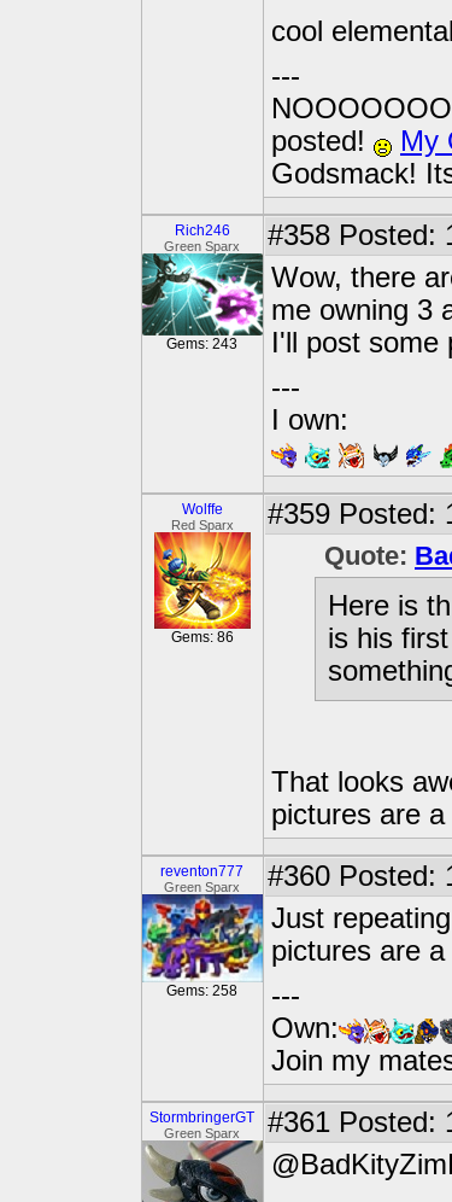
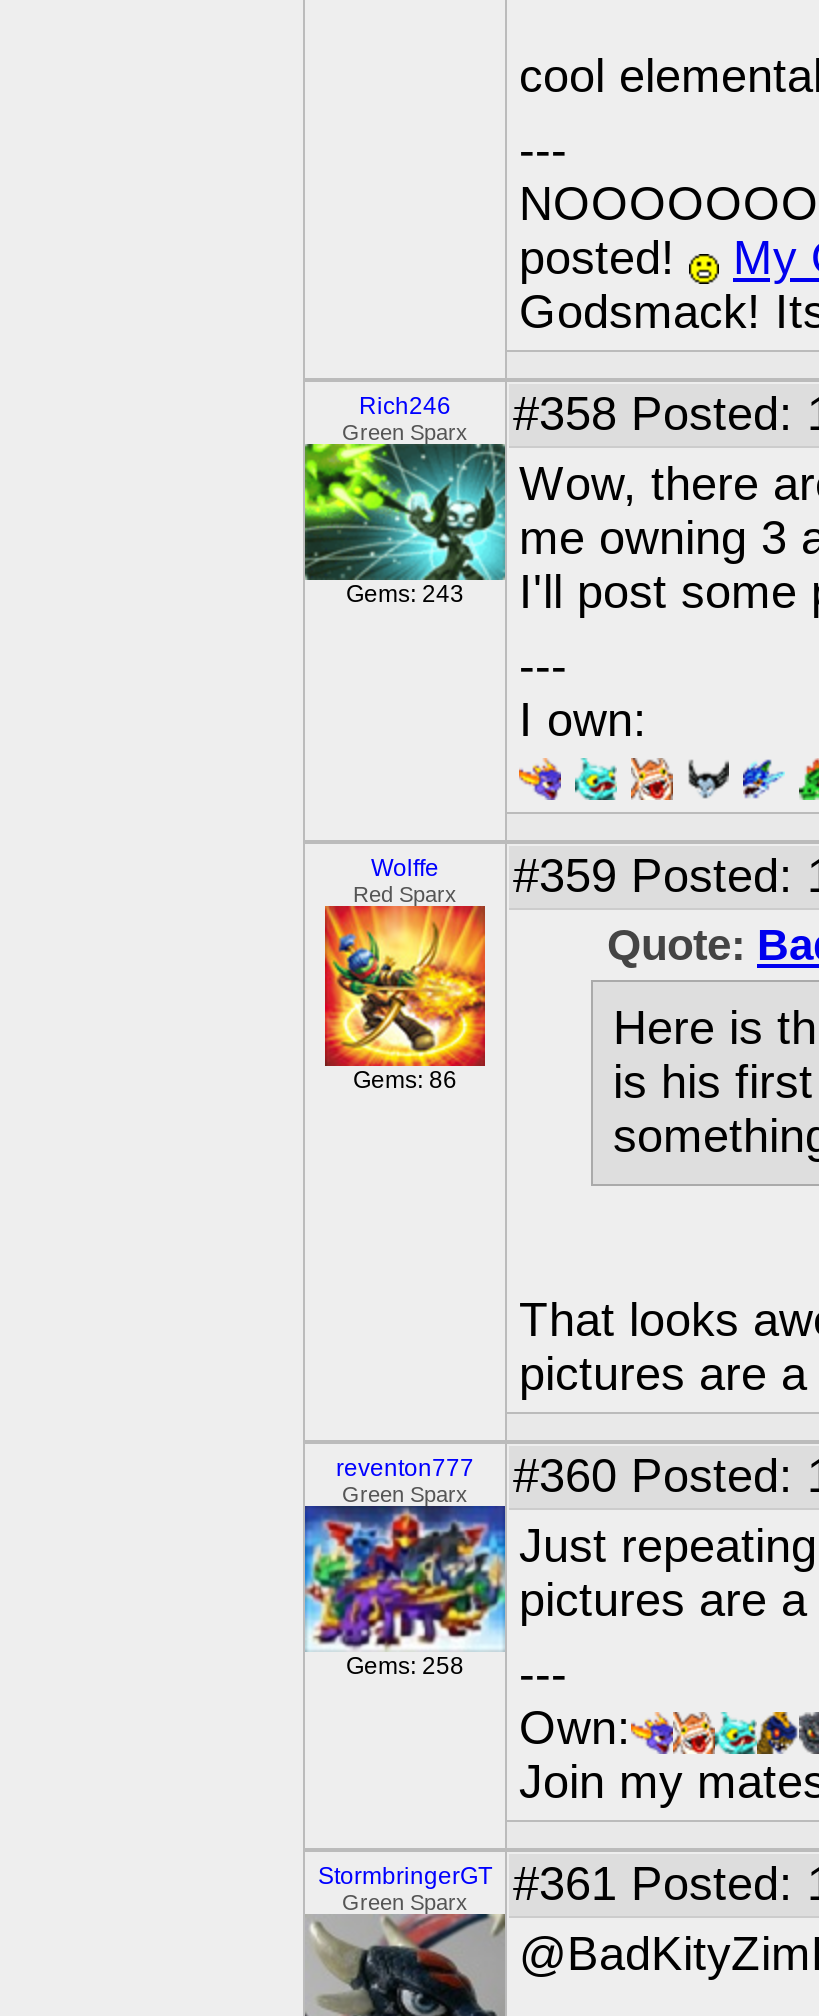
- [image]
+ [image]
